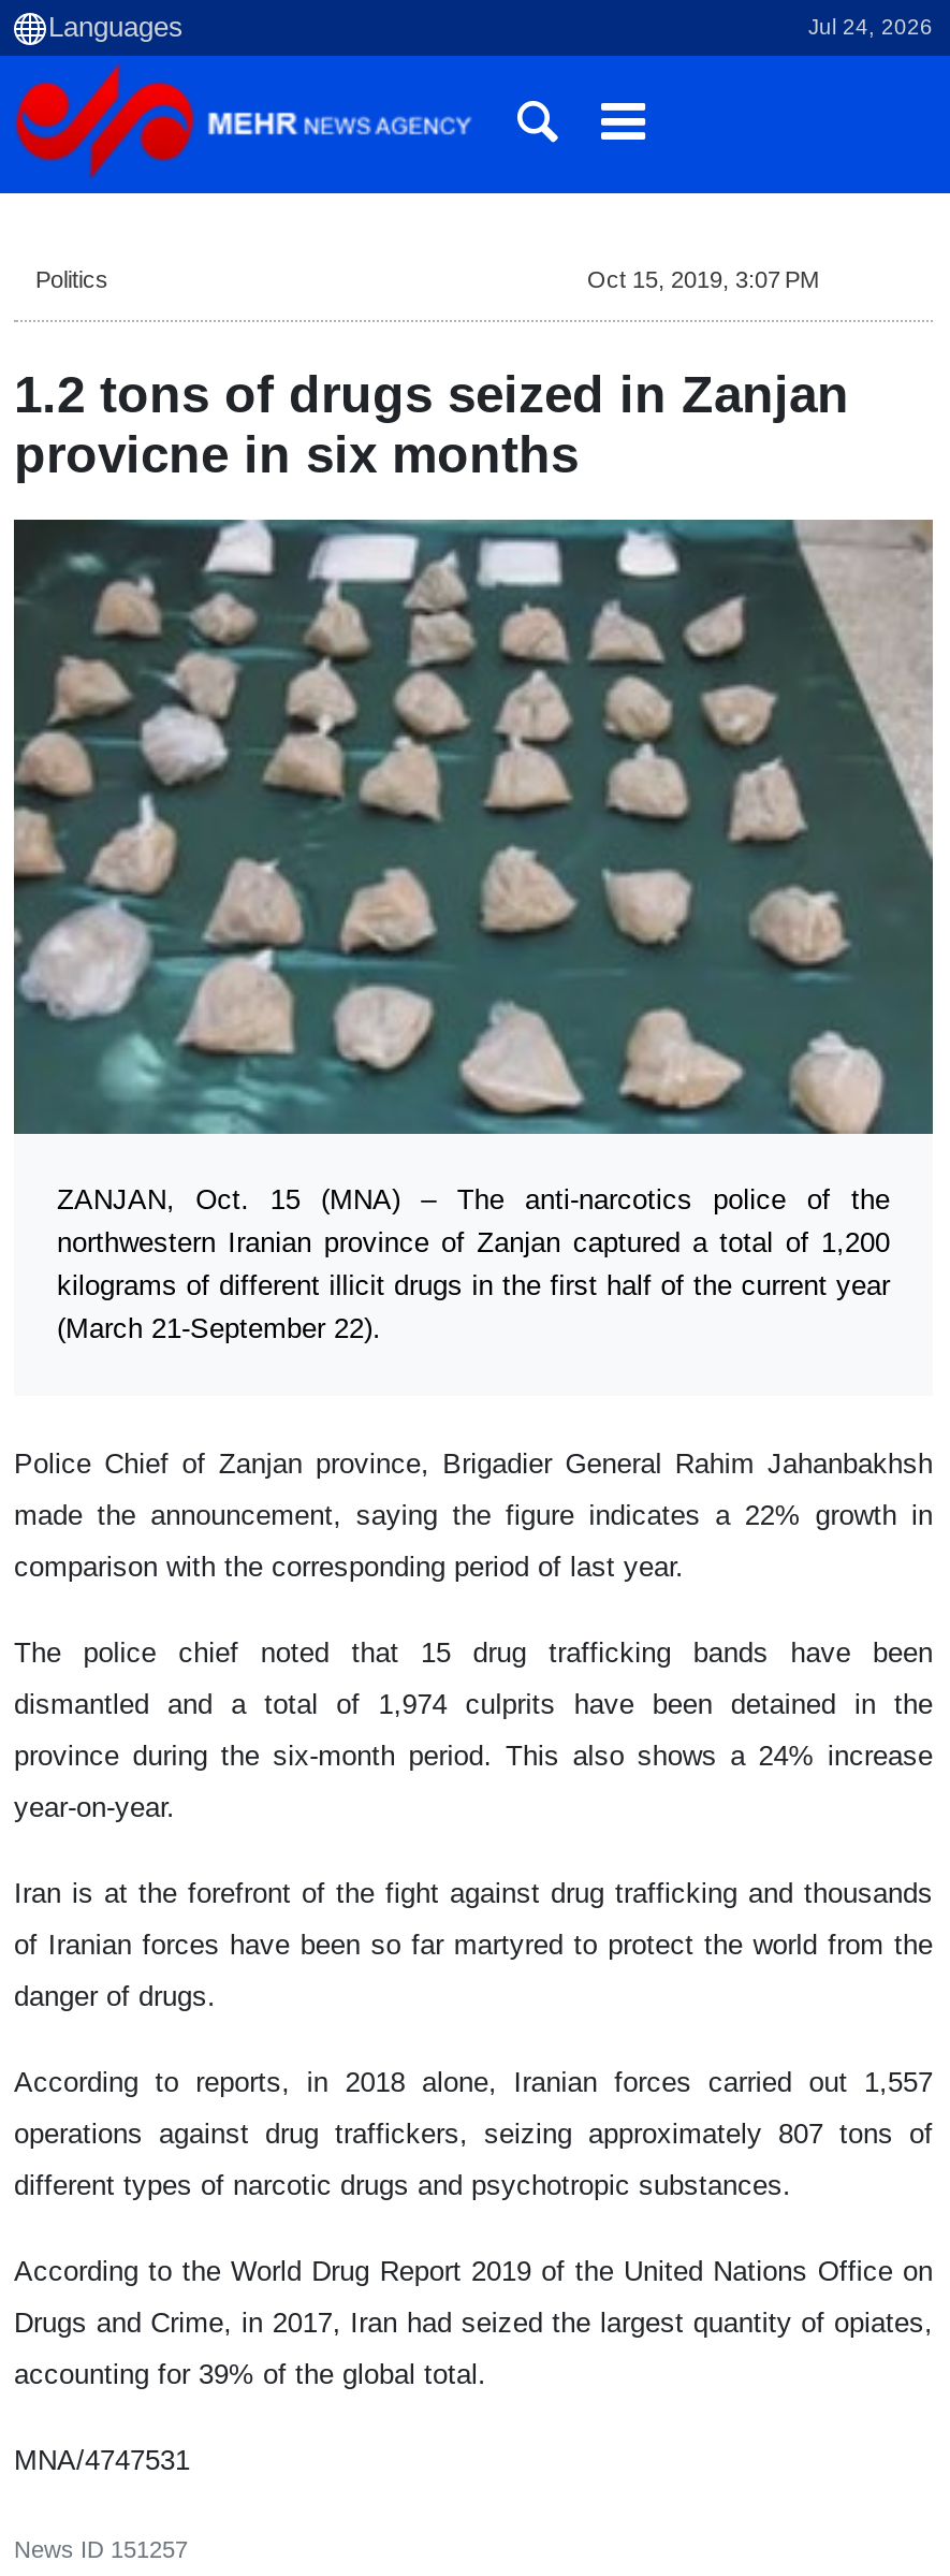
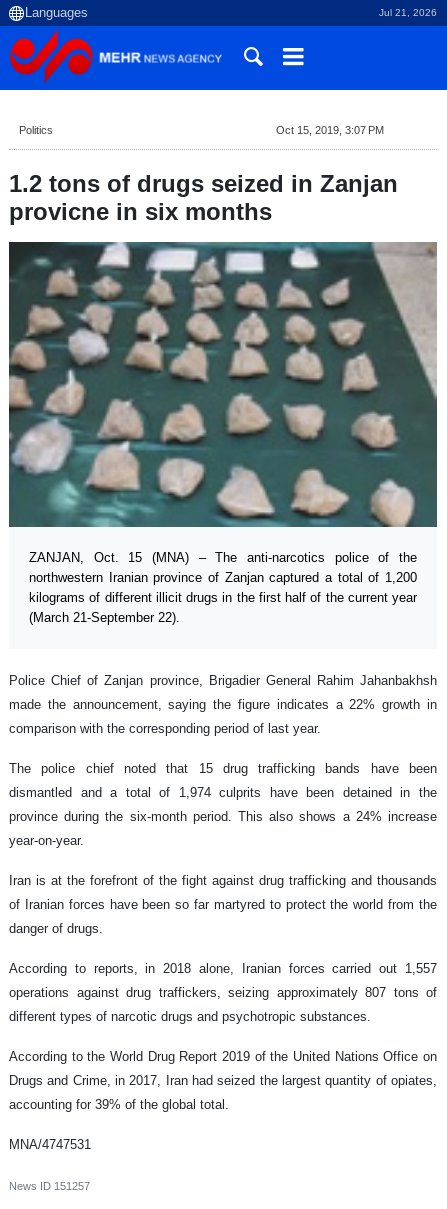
- Jul 24, 2026
+ Jul 21, 2026
